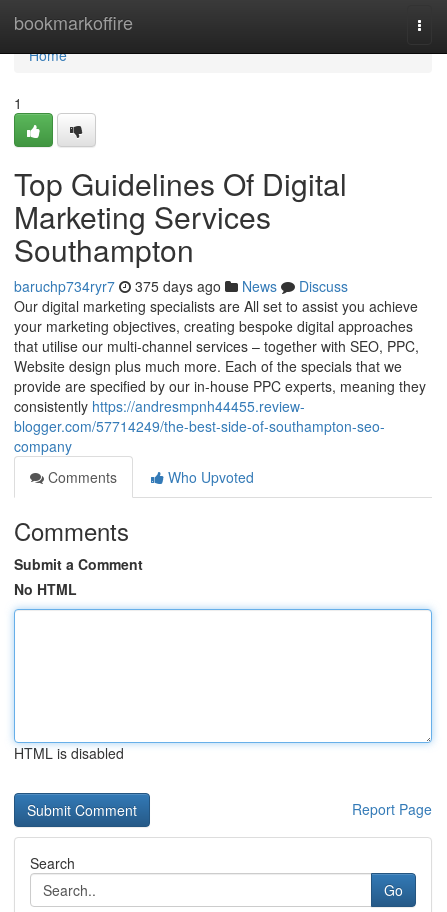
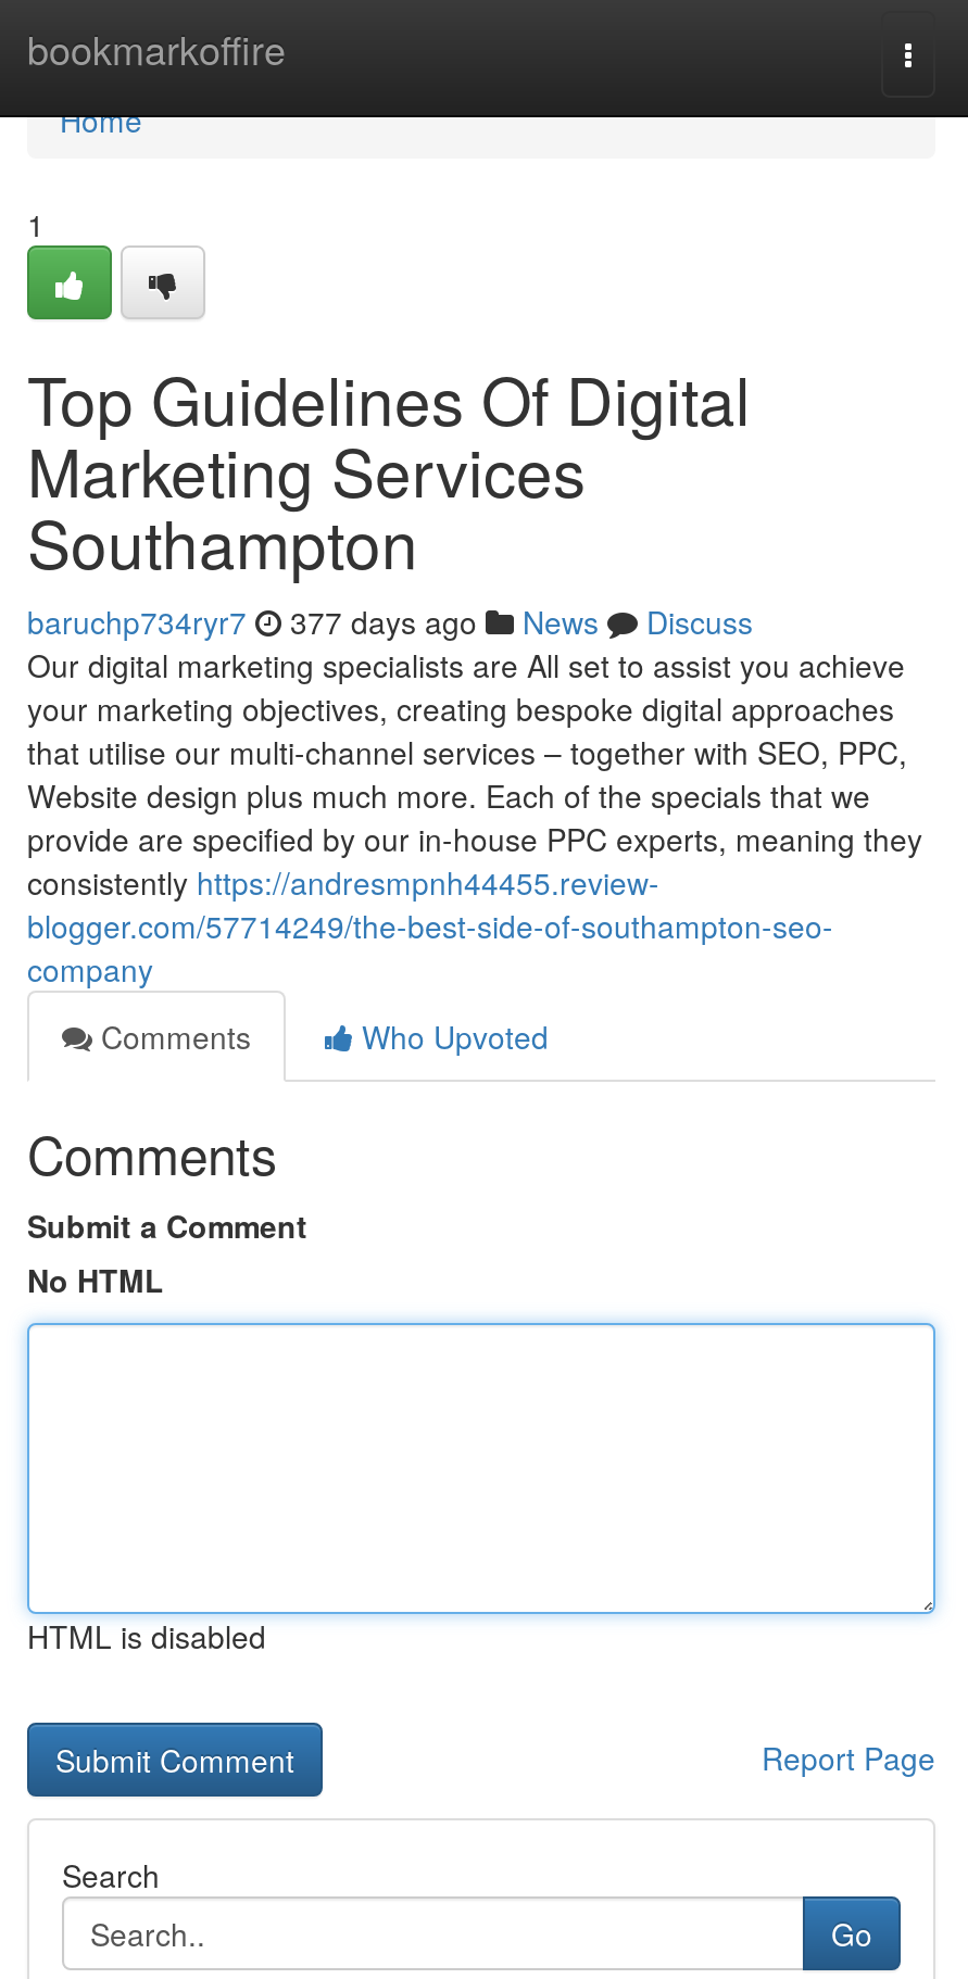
- baruchp734ryr7 375 days ago News Discuss
+ baruchp734ryr7 377 days ago News Discuss
